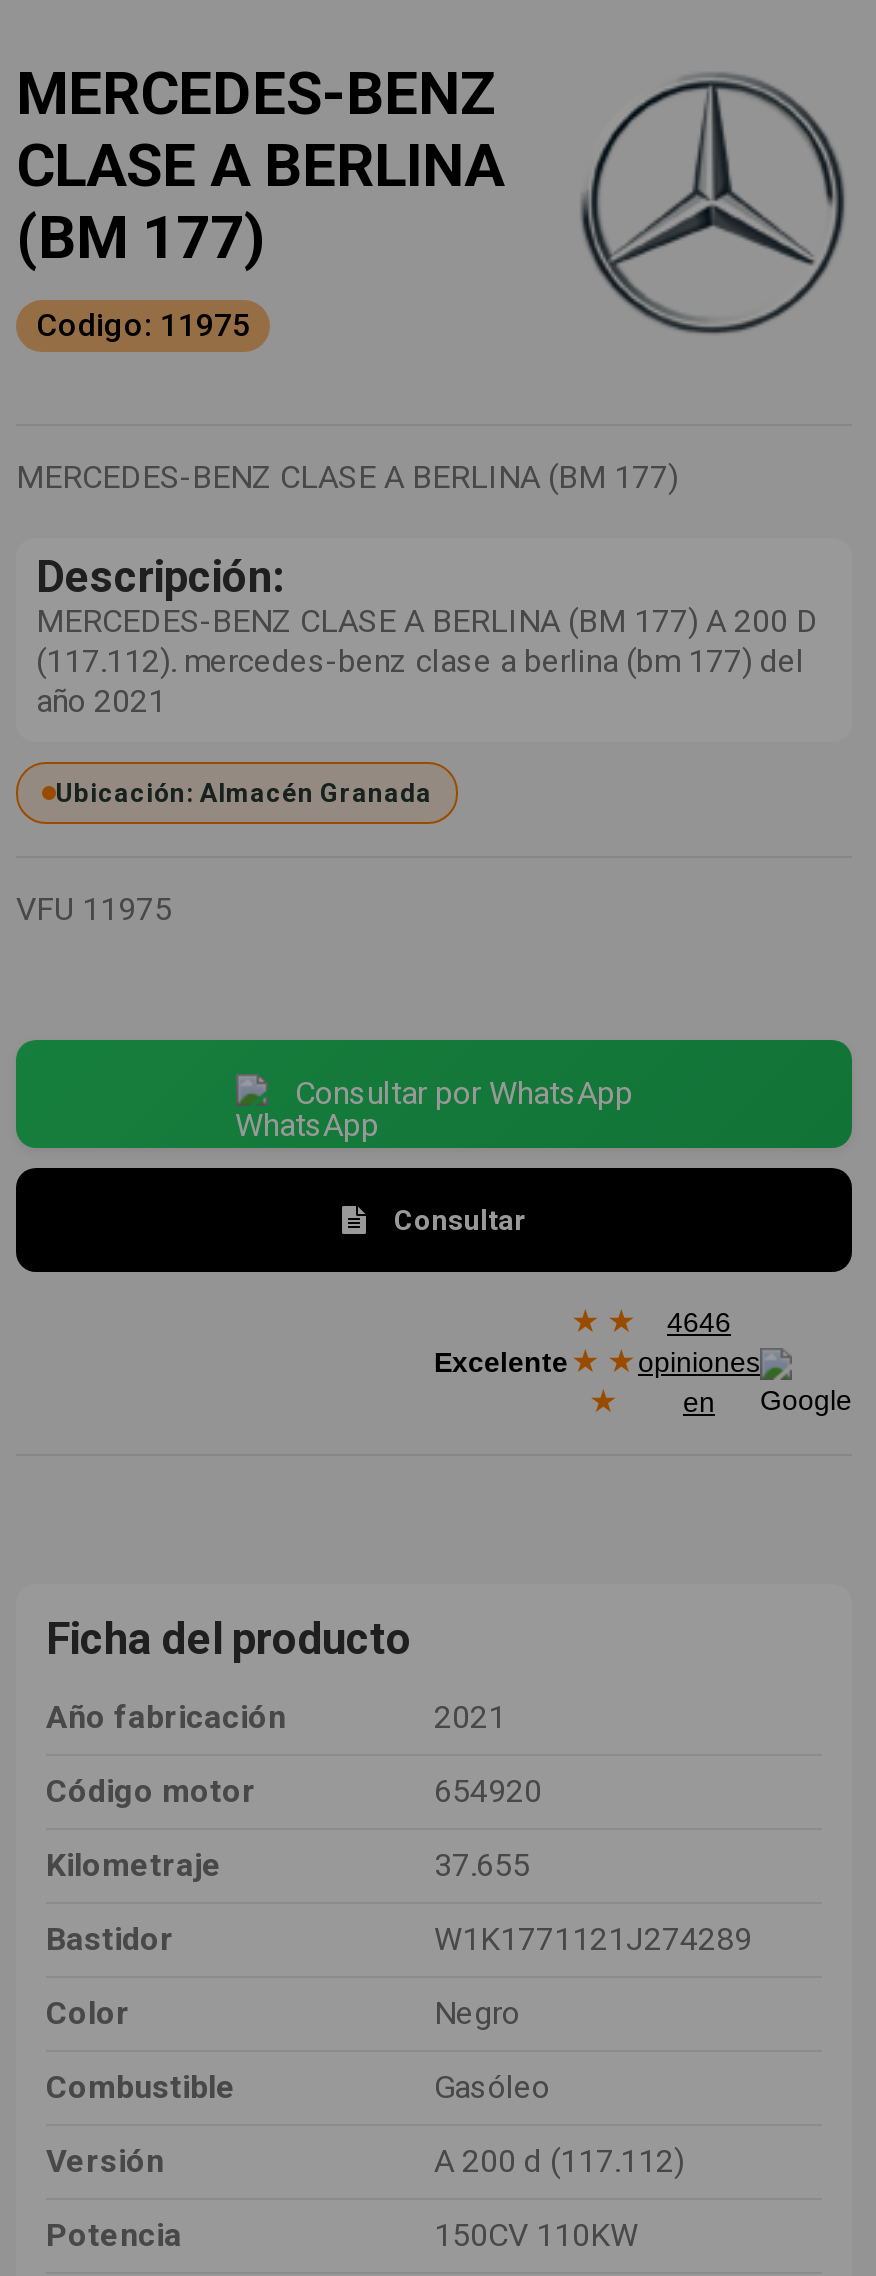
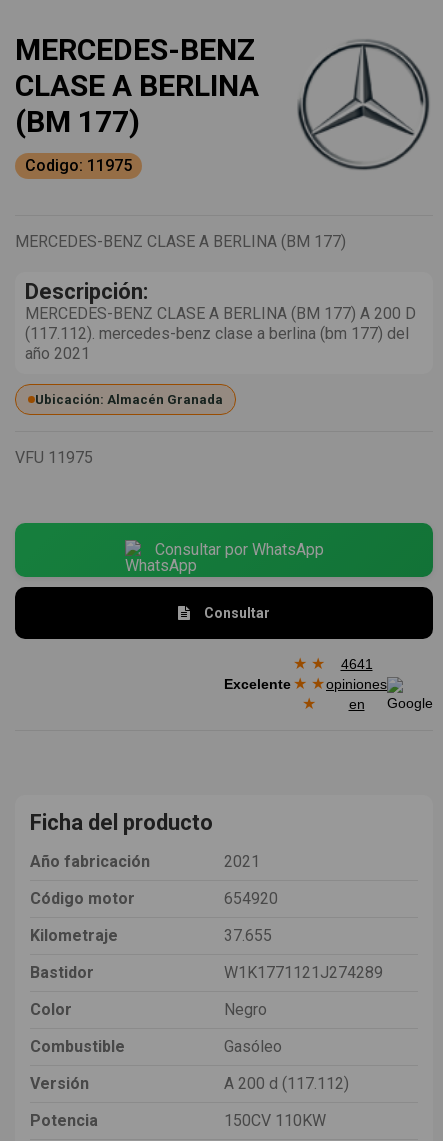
- 4646
+ 4641
